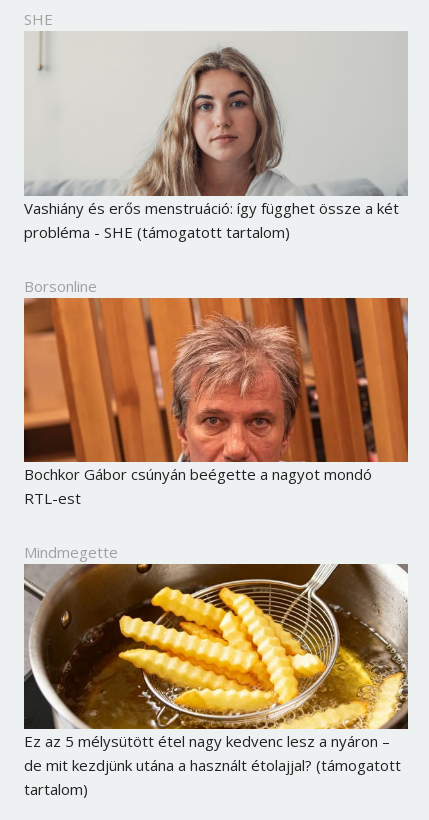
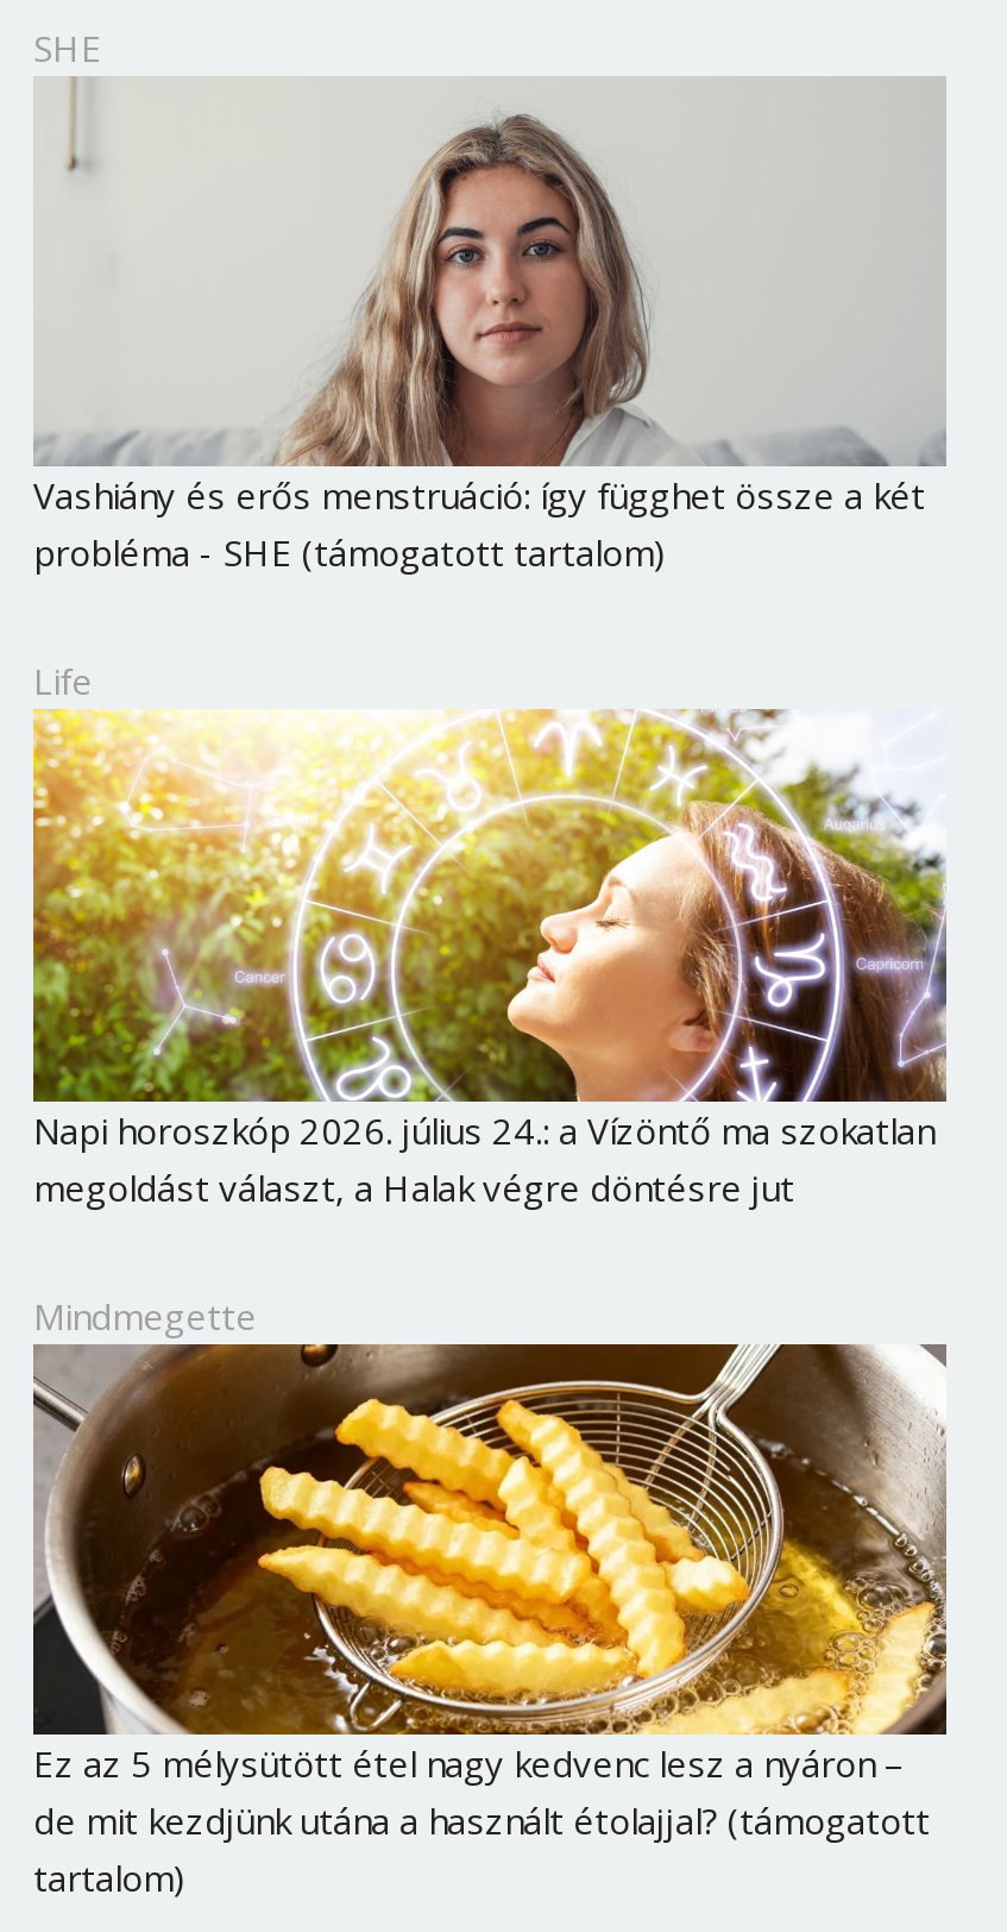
- Borsonline
+ Life

- [image]
- Bochkor Gábor csúnyán beégette a nagyot mondó
- RTL-est
+ [image]
+ Napi horoszkóp 2026. július 24.: a Vízöntő ma szokatlan
+ megoldást választ, a Halak végre döntésre jut
